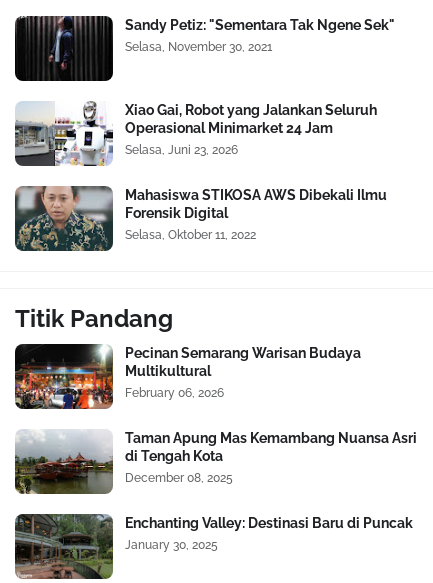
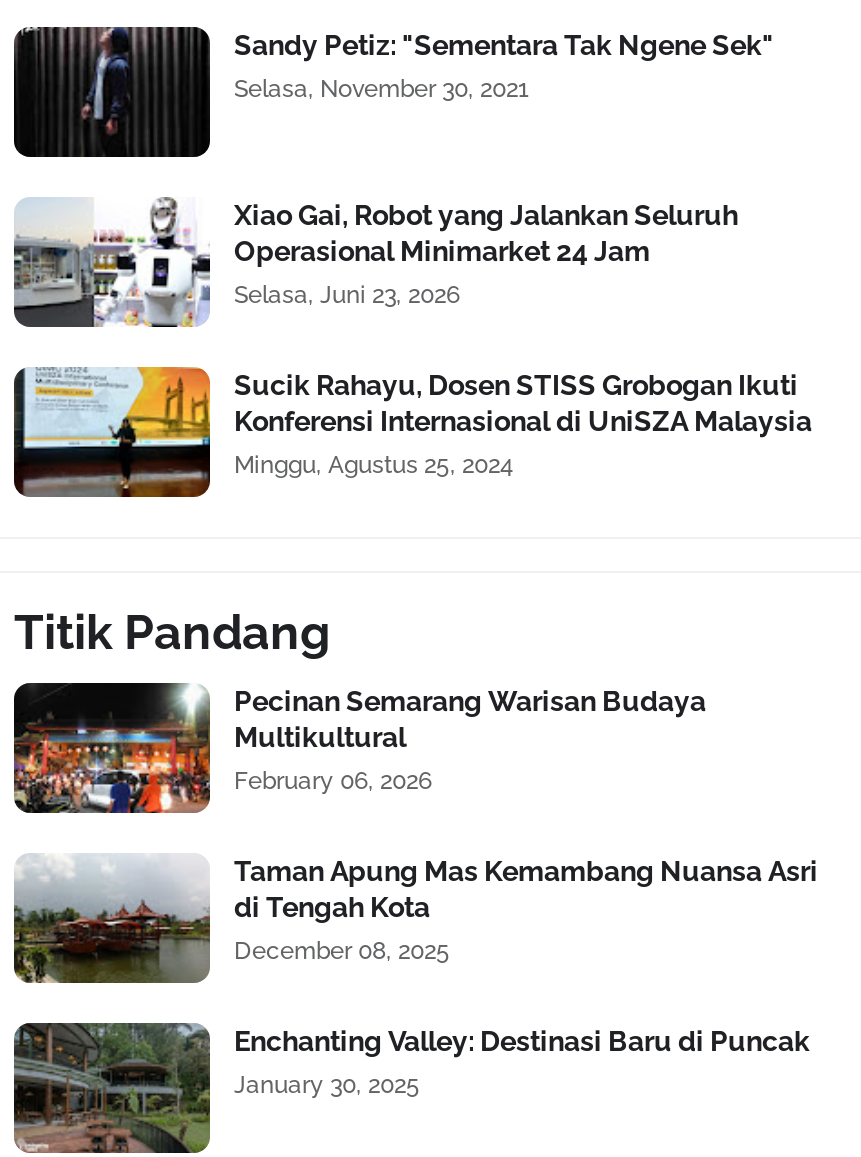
- [image]
- Mahasiswa STIKOSA AWS Dibekali Ilmu
- Forensik Digital
- Selasa, Oktober 11, 2022
+ [image]
+ Sucik Rahayu, Dosen STISS Grobogan Ikuti
+ Konferensi Internasional di UniSZA Malaysia
+ Minggu, Agustus 25, 2024
